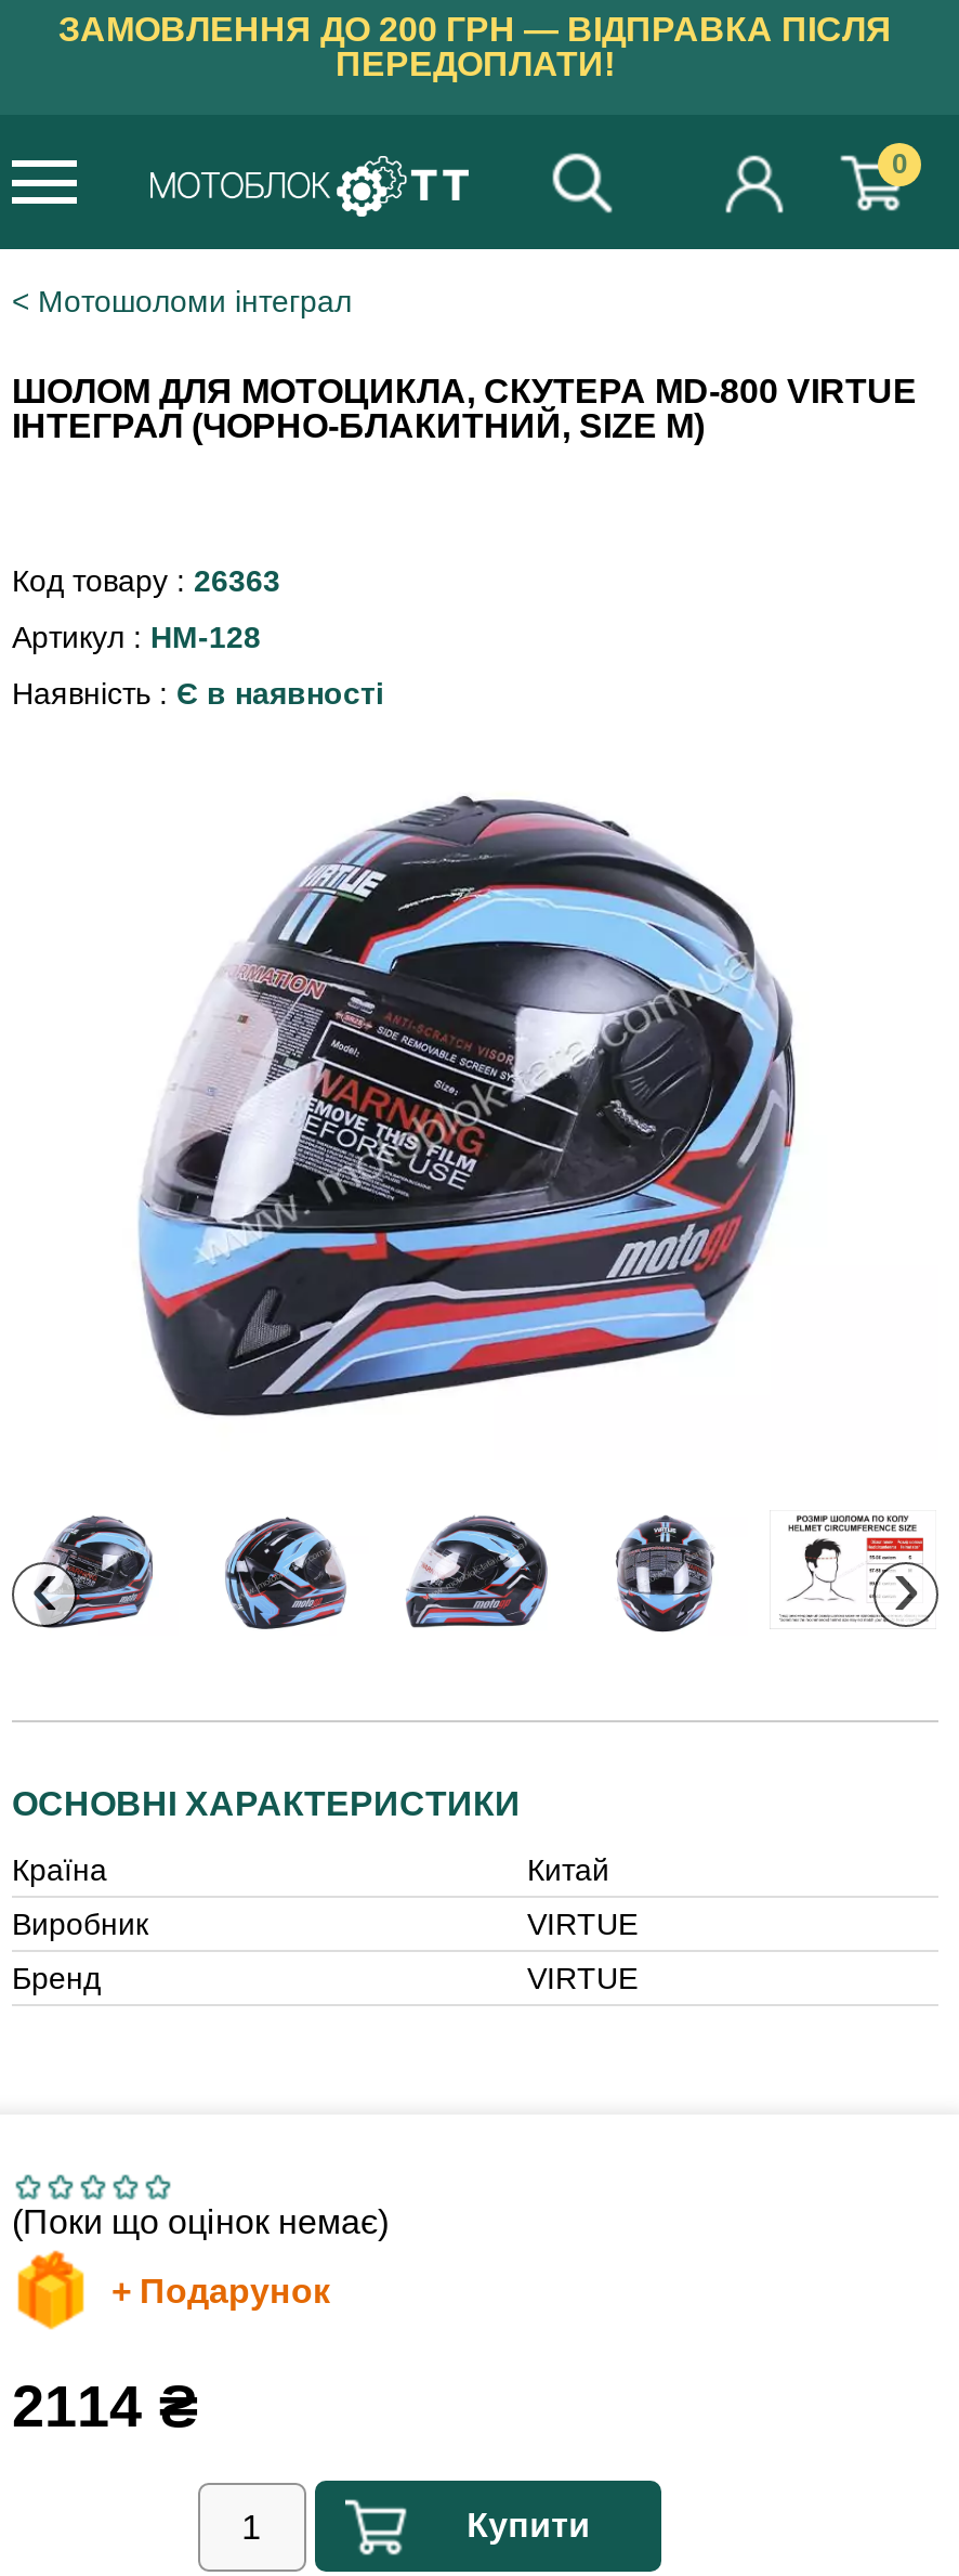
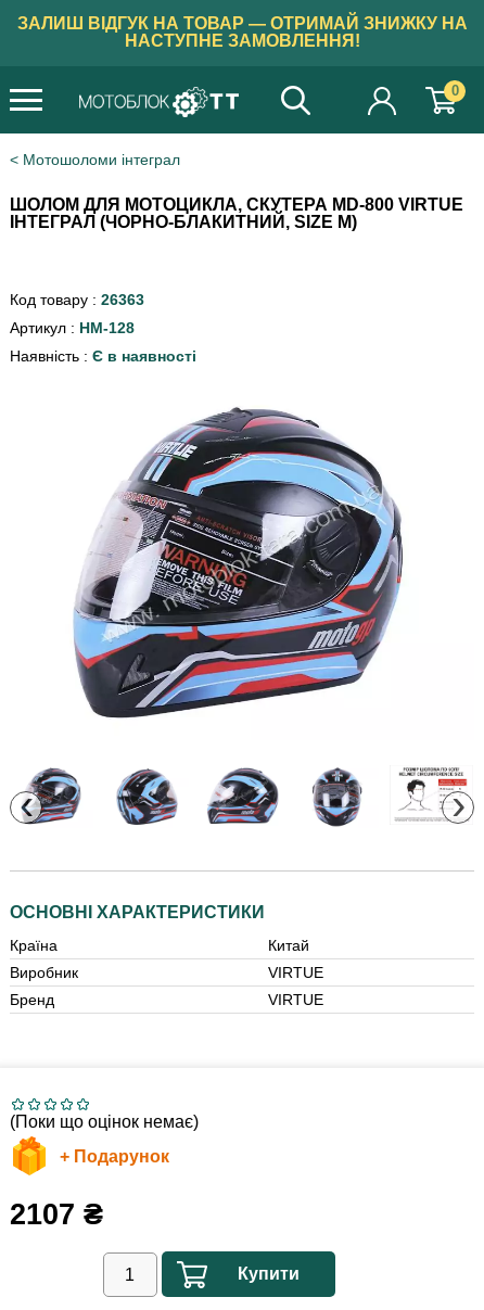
- ЗАМОВЛЕННЯ ДО 200 ГРН — ВІДПРАВКА ПІСЛЯ
- ПЕРЕДОПЛАТИ!
+ ЗАЛИШ ВІДГУК НА ТОВАР — ОТРИМАЙ ЗНИЖКУ НА
+ НАСТУПНЕ ЗАМОВЛЕННЯ!

- 2114 ₴
+ 2107 ₴
